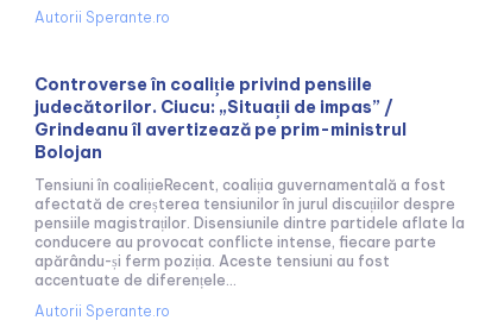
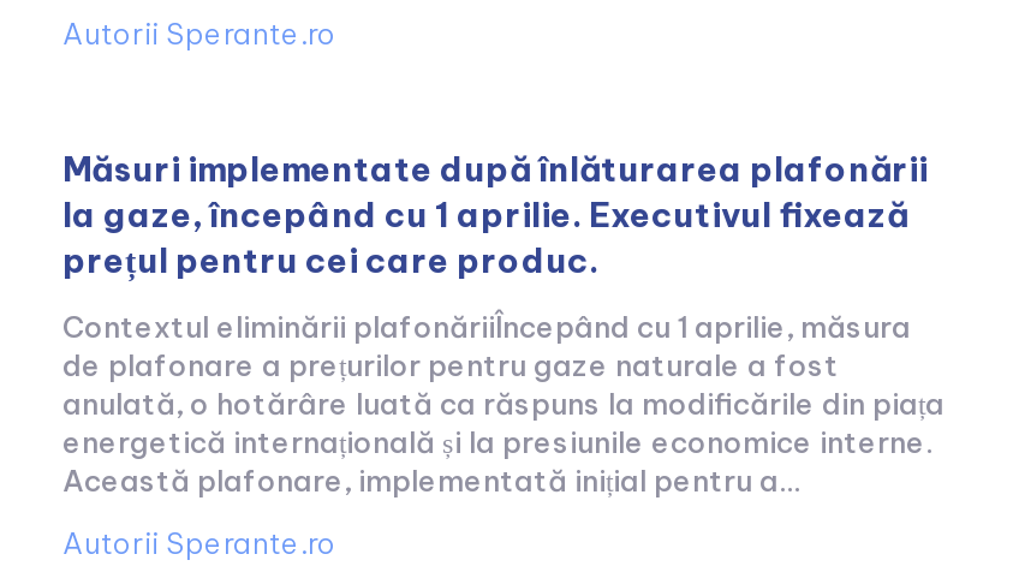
- Controverse în coaliție privind pensiile
- judecătorilor. Ciucu: „Situații de impas” /
- Grindeanu îl avertizează pe prim-ministrul
- Bolojan
+ Măsuri implementate după înlăturarea plafonării
+ la gaze, începând cu 1 aprilie. Executivul fixează
+ prețul pentru cei care produc.

- Tensiuni în coalițieRecent, coaliția guvernamentală a fost
- afectată de creșterea tensiunilor în jurul discuțiilor despre
- pensiile magistraților. Disensiunile dintre partidele aflate la
- conducere au provocat conflicte intense, fiecare parte
- apărându-și ferm poziția. Aceste tensiuni au fost
- accentuate de diferențele...
+ Contextul eliminării plafonăriiÎncepând cu 1 aprilie, măsura
+ de plafonare a prețurilor pentru gaze naturale a fost
+ anulată, o hotărâre luată ca răspuns la modificările din piața
+ energetică internațională și la presiunile economice interne.
+ Această plafonare, implementată inițial pentru a...
